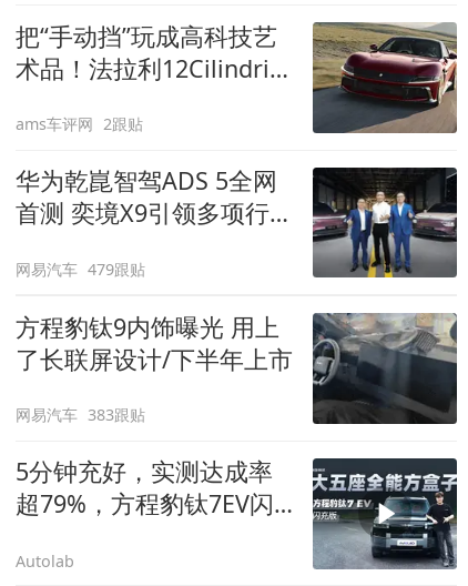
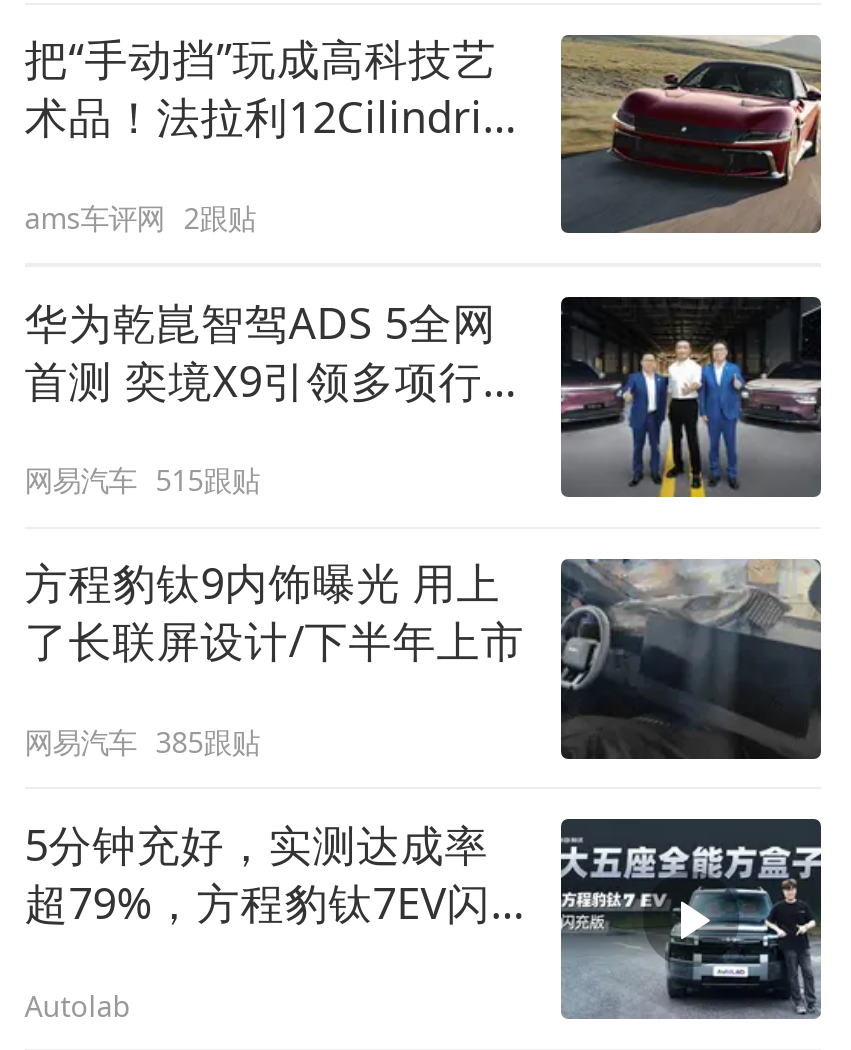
- 网易汽车 479跟贴
+ 网易汽车 515跟贴

- 网易汽车 383跟贴
+ 网易汽车 385跟贴
